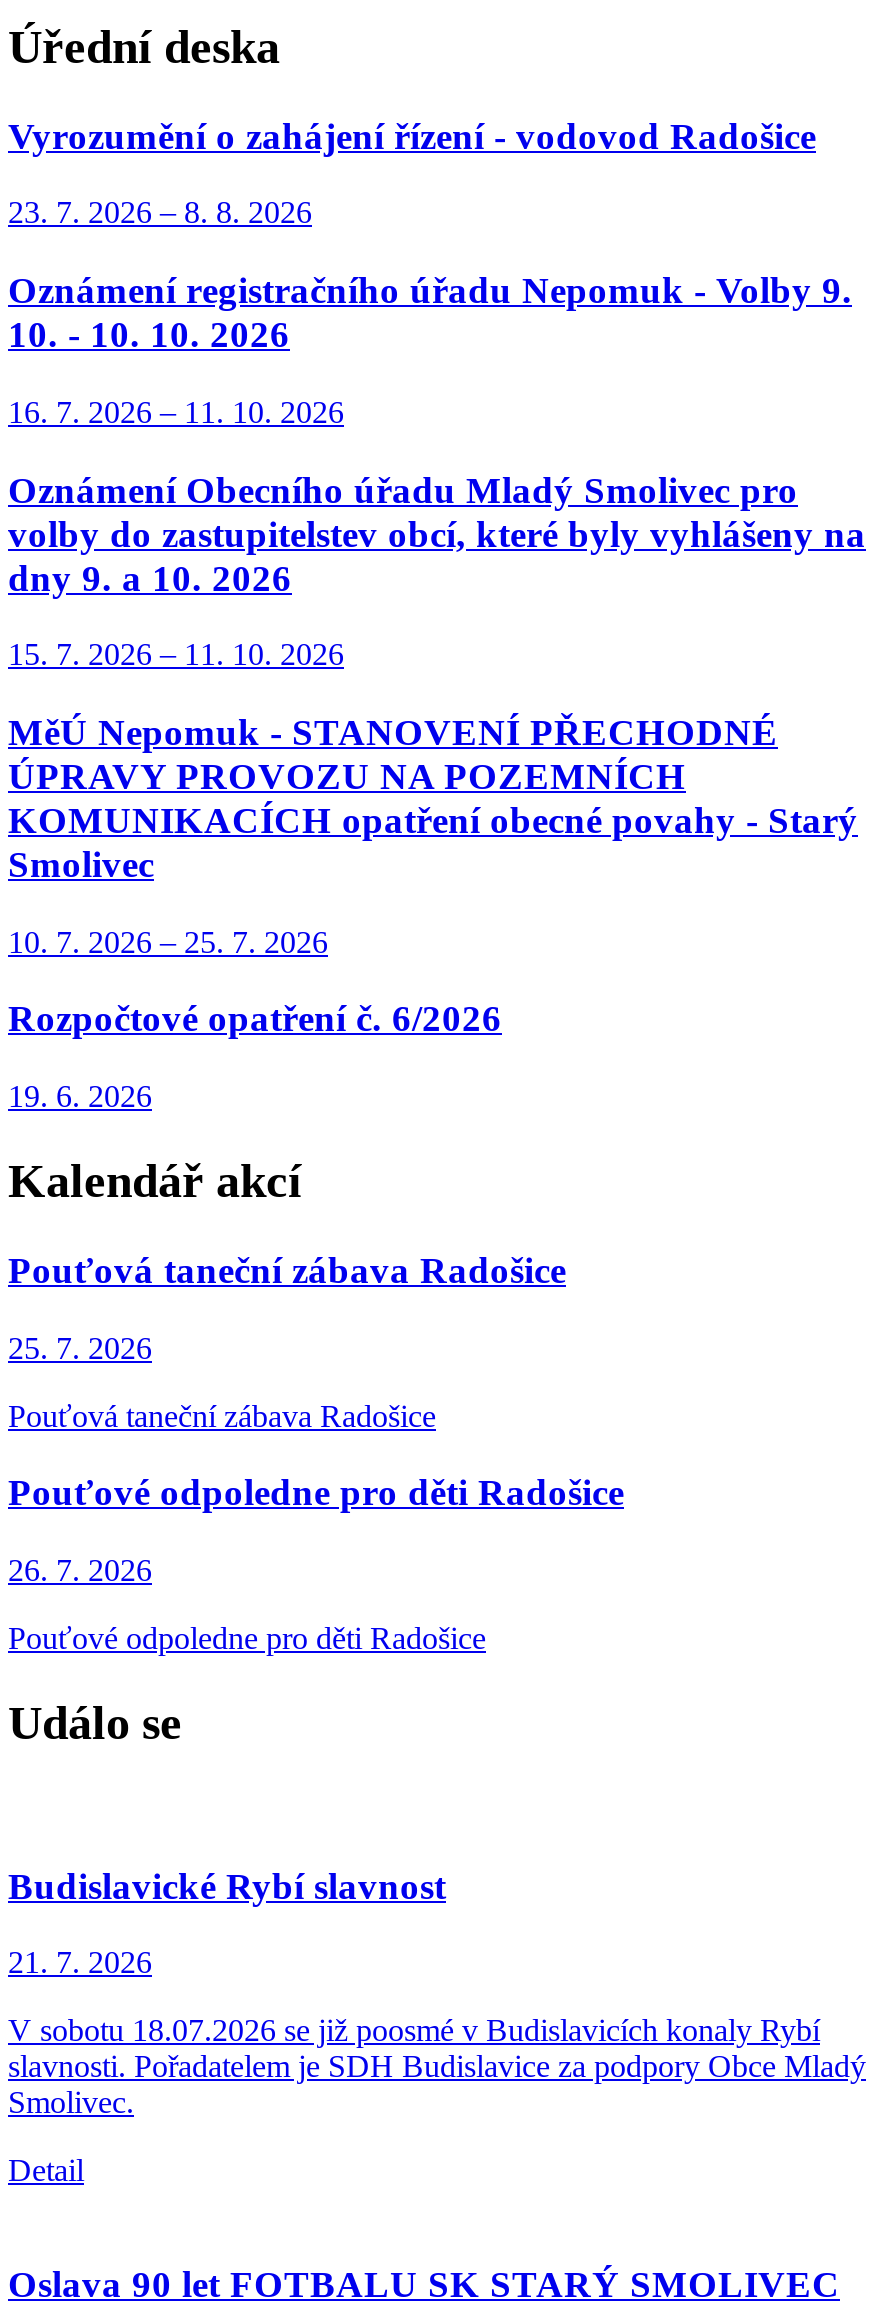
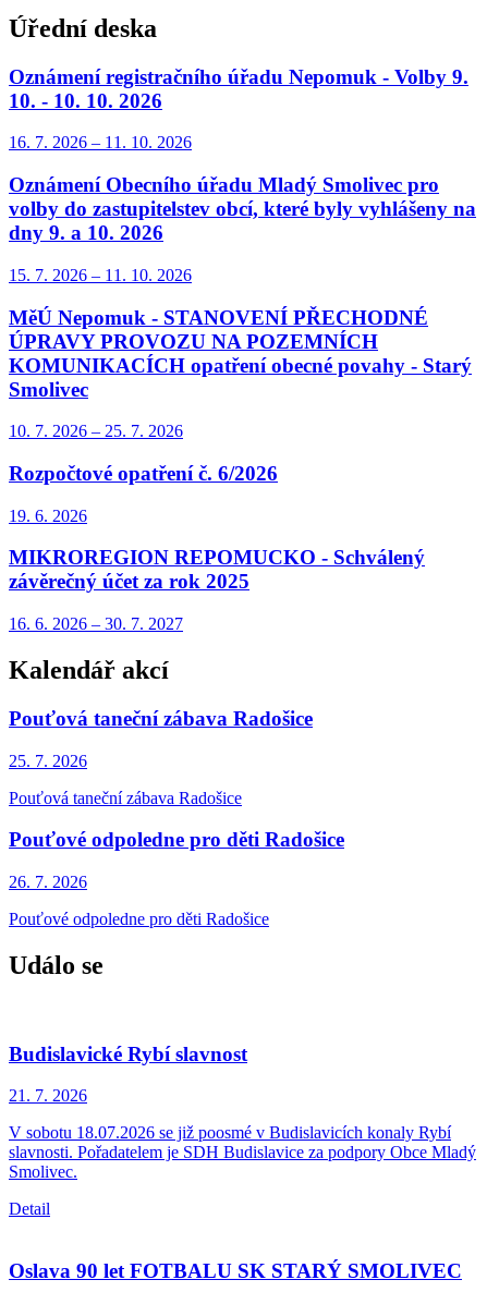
- Vyrozumění o zahájení řízení - vodovod Radošice
- 23. 7. 2026 – 8. 8. 2026

moved up: Oznámení registračního úřadu Nepomuk - Volby 9. | 10. - 10. 10. 2026 | 16. 7. 2026 – 11. 10. 2026 | ... | Rozpočtové opatření č. 6/2026 | 19. 6. 2026

+ MIKROREGION REPOMUCKO - Schválený
+ závěrečný účet za rok 2025
+ 16. 6. 2026 – 30. 7. 2027
